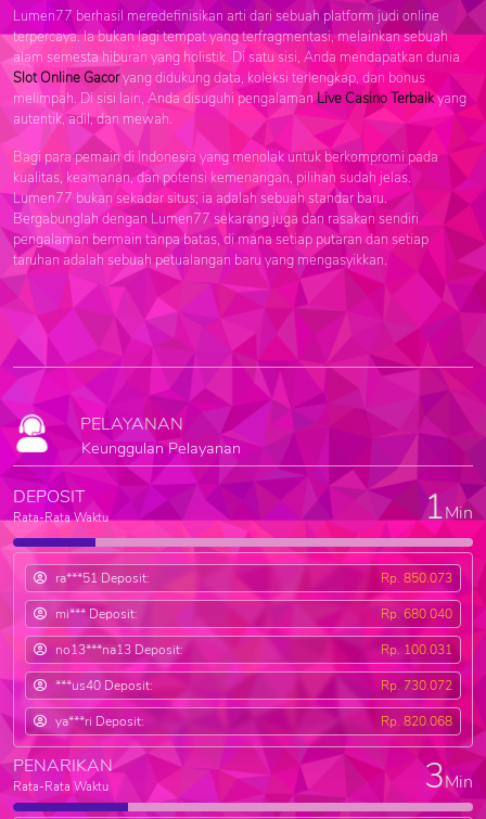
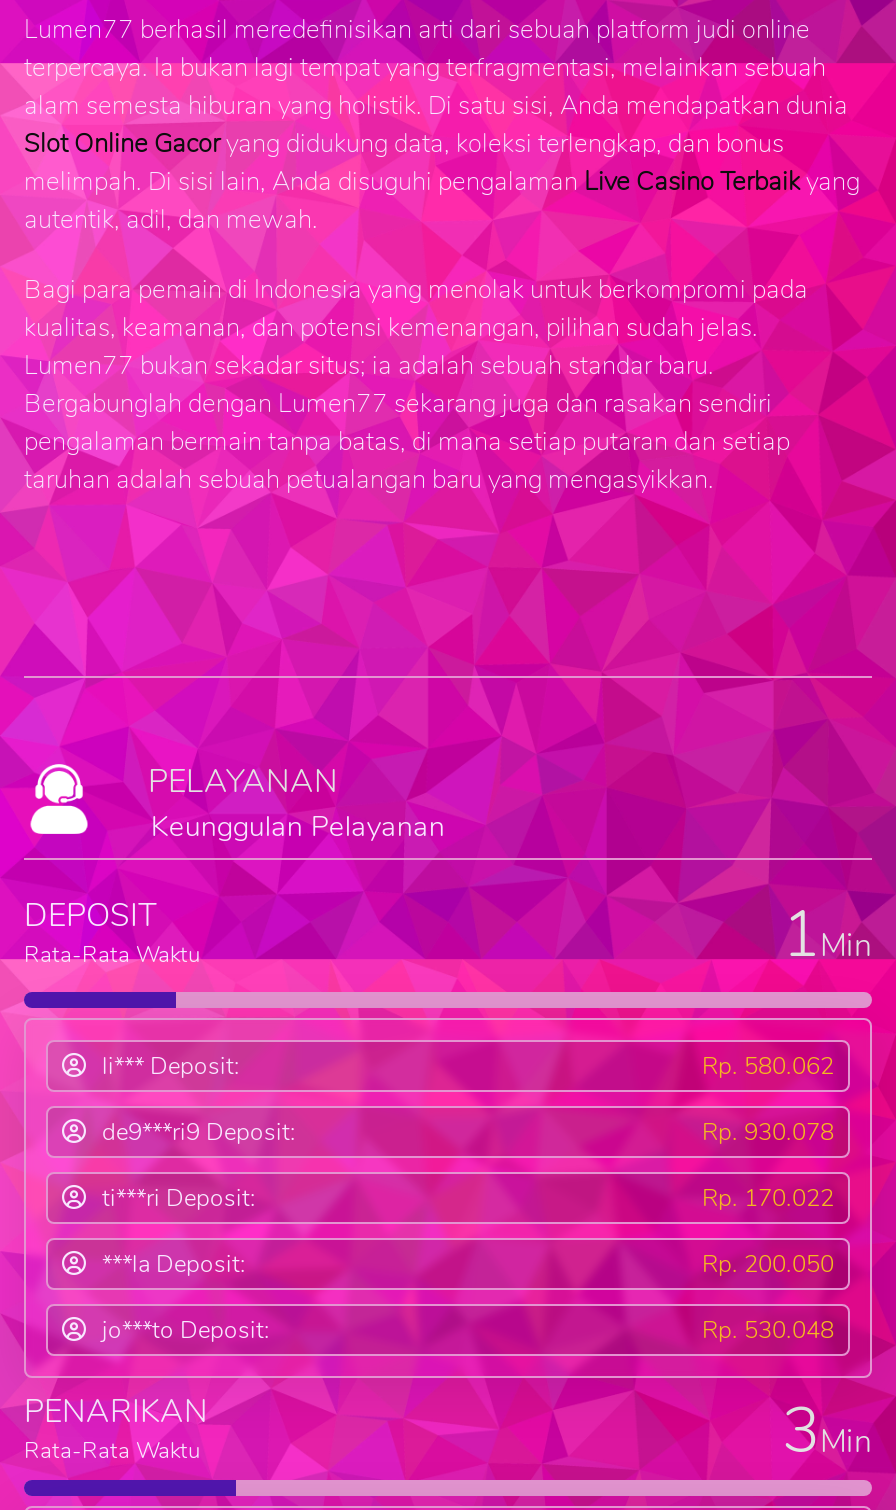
- ra***51 Deposit:
+ li*** Deposit:

- Rp. 850.073
+ Rp. 580.062

- mi*** Deposit:
+ de9***ri9 Deposit:

- Rp. 680.040
+ Rp. 930.078

- no13***na13 Deposit:
+ ti***ri Deposit:

- Rp. 100.031
+ Rp. 170.022

- ***us40 Deposit:
+ ***la Deposit:

- Rp. 730.072
+ Rp. 200.050

- ya***ri Deposit:
+ jo***to Deposit:

- Rp. 820.068
+ Rp. 530.048
